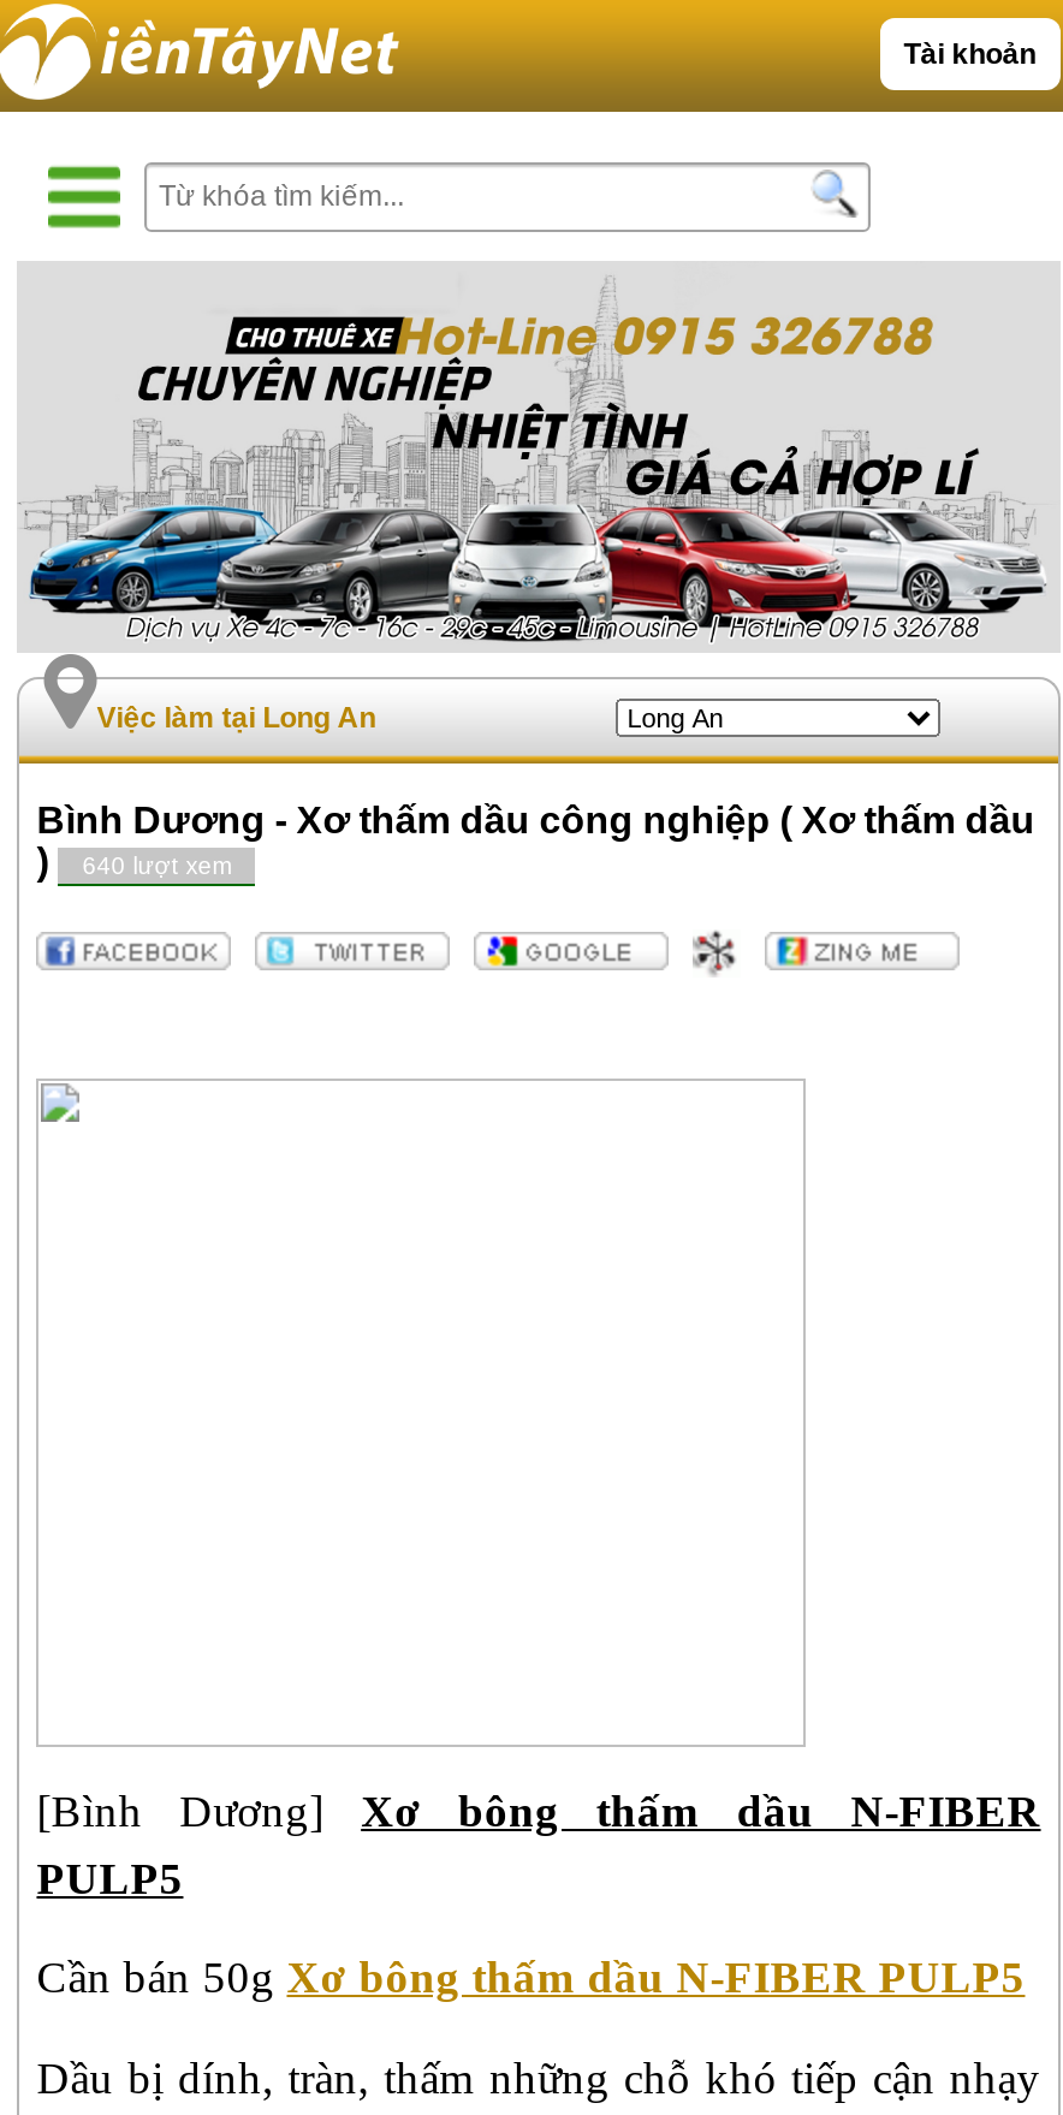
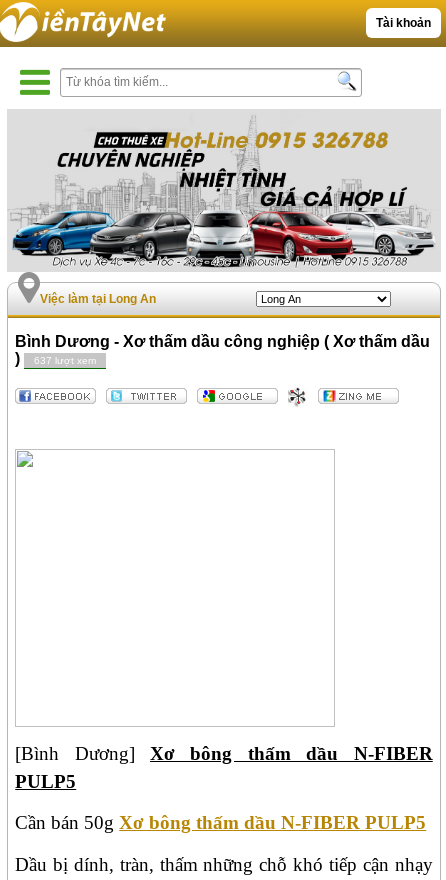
- 640 lượt xem
+ 637 lượt xem
